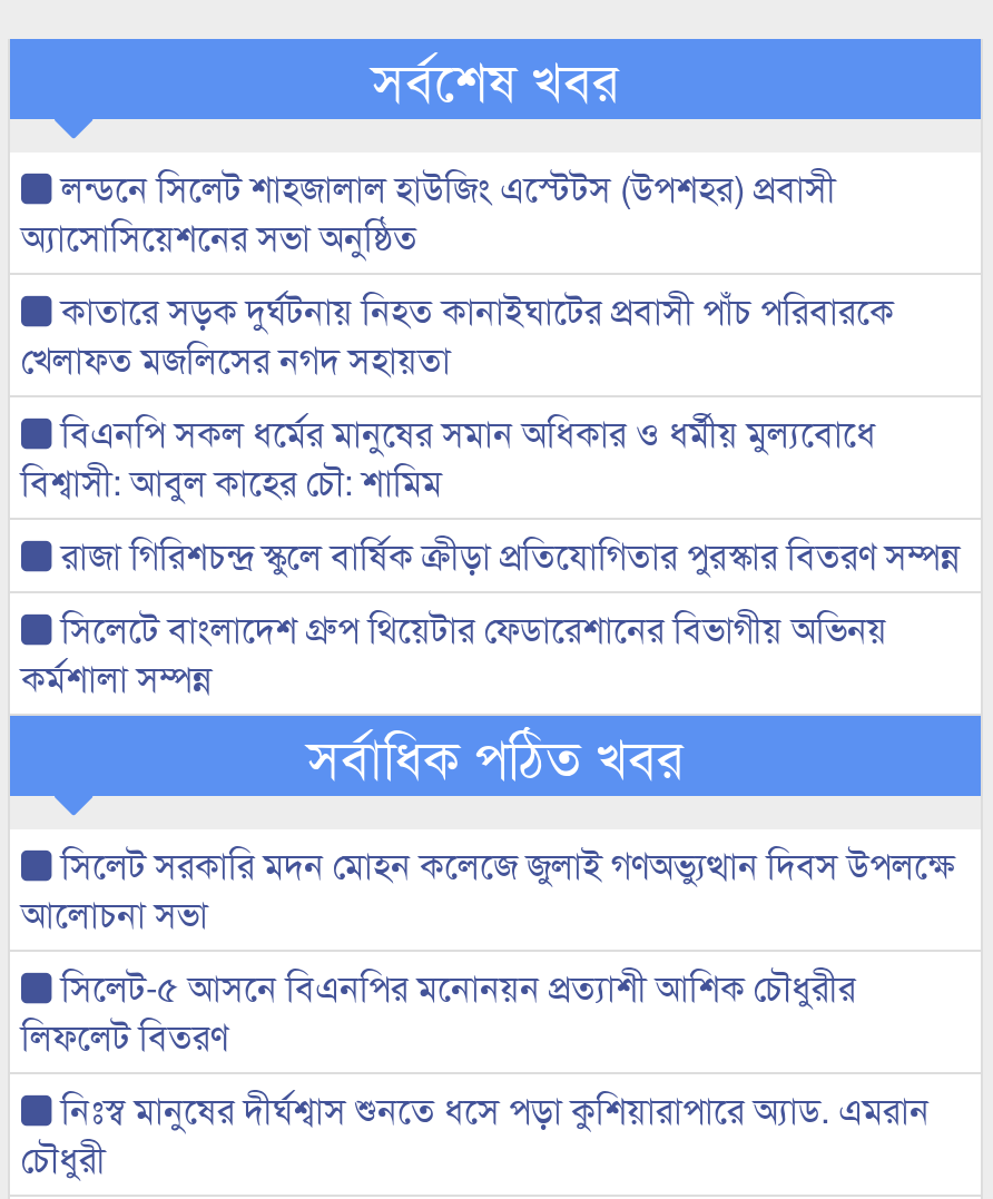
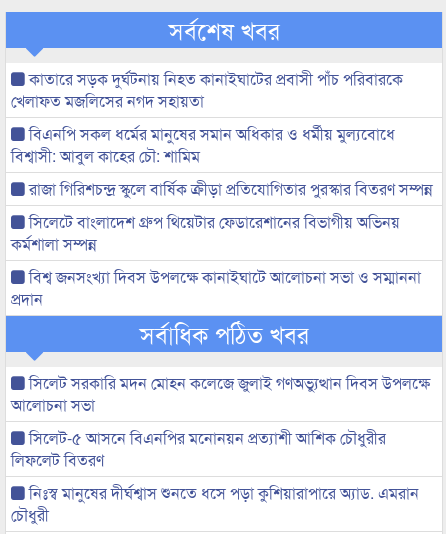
- লন্ডনে সিলেট শাহজালাল হাউজিং এস্টেটস (উপশহর) প্রবাসী
- অ্যাসোসিয়েশনের সভা অনুষ্ঠিত

moved up: কাতারে সড়ক দুর্ঘটনায় নিহত কানাইঘাটের প্রবাসী পাঁচ পরিবারকে | খেলাফত মজলিসের নগদ সহায়তা | বিএনপি সকল ধর্মের মানুষের সমান অধিকার ও ধর্মীয় মুল্যবোধে | বিশ্বাসী: আবুল কাহের চৌ: শামিম | রাজা গিরিশচন্দ্র স্কুলে বার্ষিক ক্রীড়া প্রতিযোগিতার পুরস্কার বিতরণ সম্পন্ন | সিলেটে বাংলাদেশ গ্রুপ থিয়েটার ফেডারেশানের বিভাগীয় অভিনয় | কর্মশালা সম্পন্ন

+ বিশ্ব জনসংখ্যা দিবস উপলক্ষে কানাইঘাটে আলোচনা সভা ও সম্মাননা
+ প্রদান
